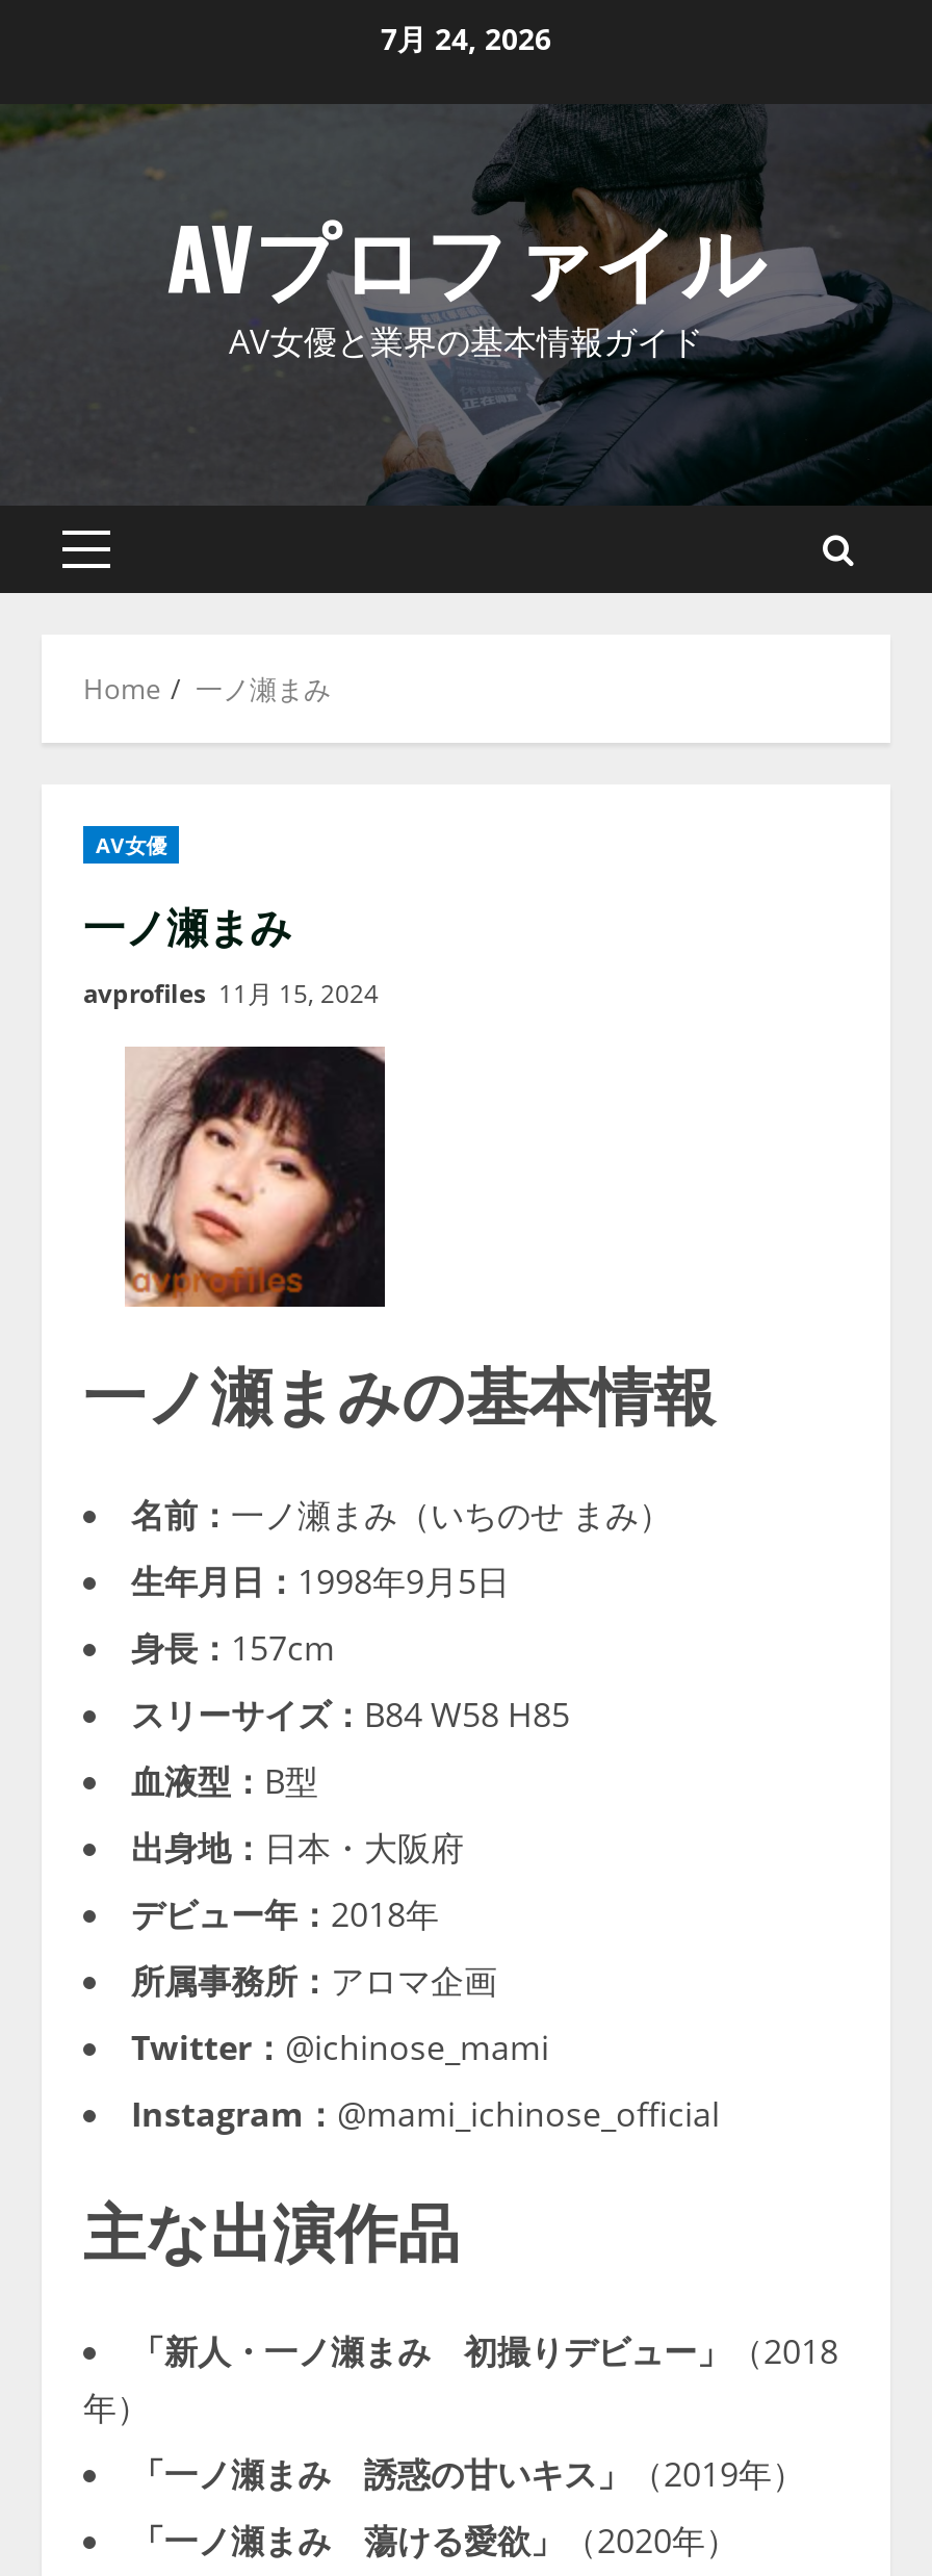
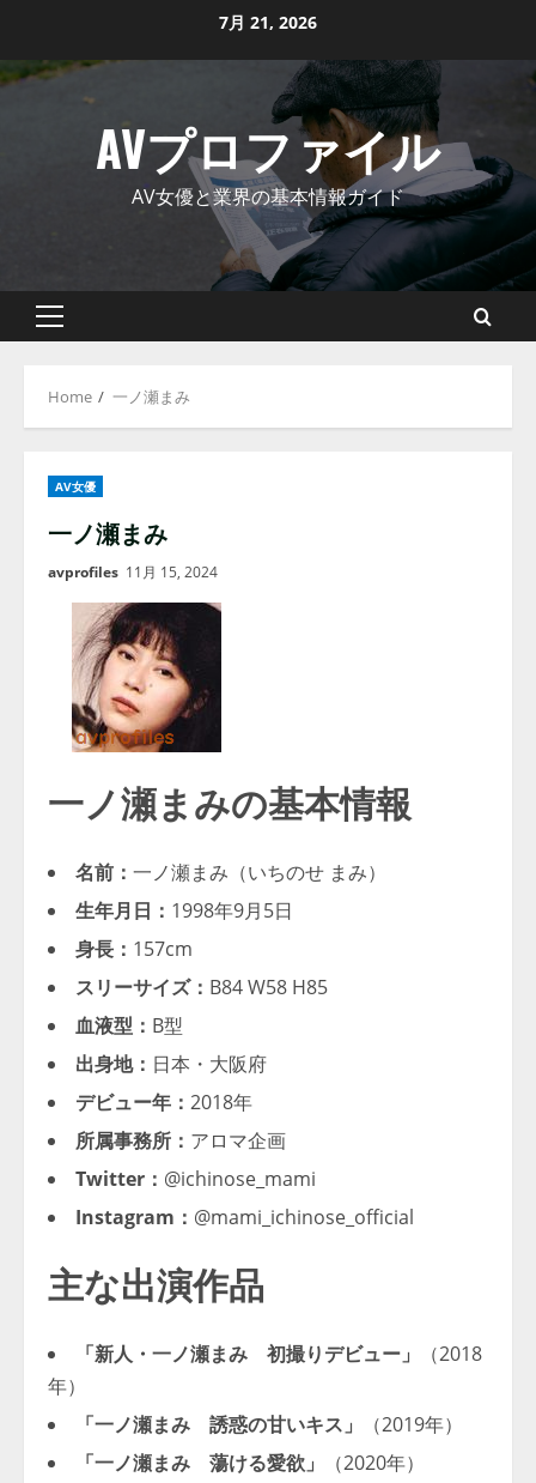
- 7月 24, 2026
+ 7月 21, 2026
